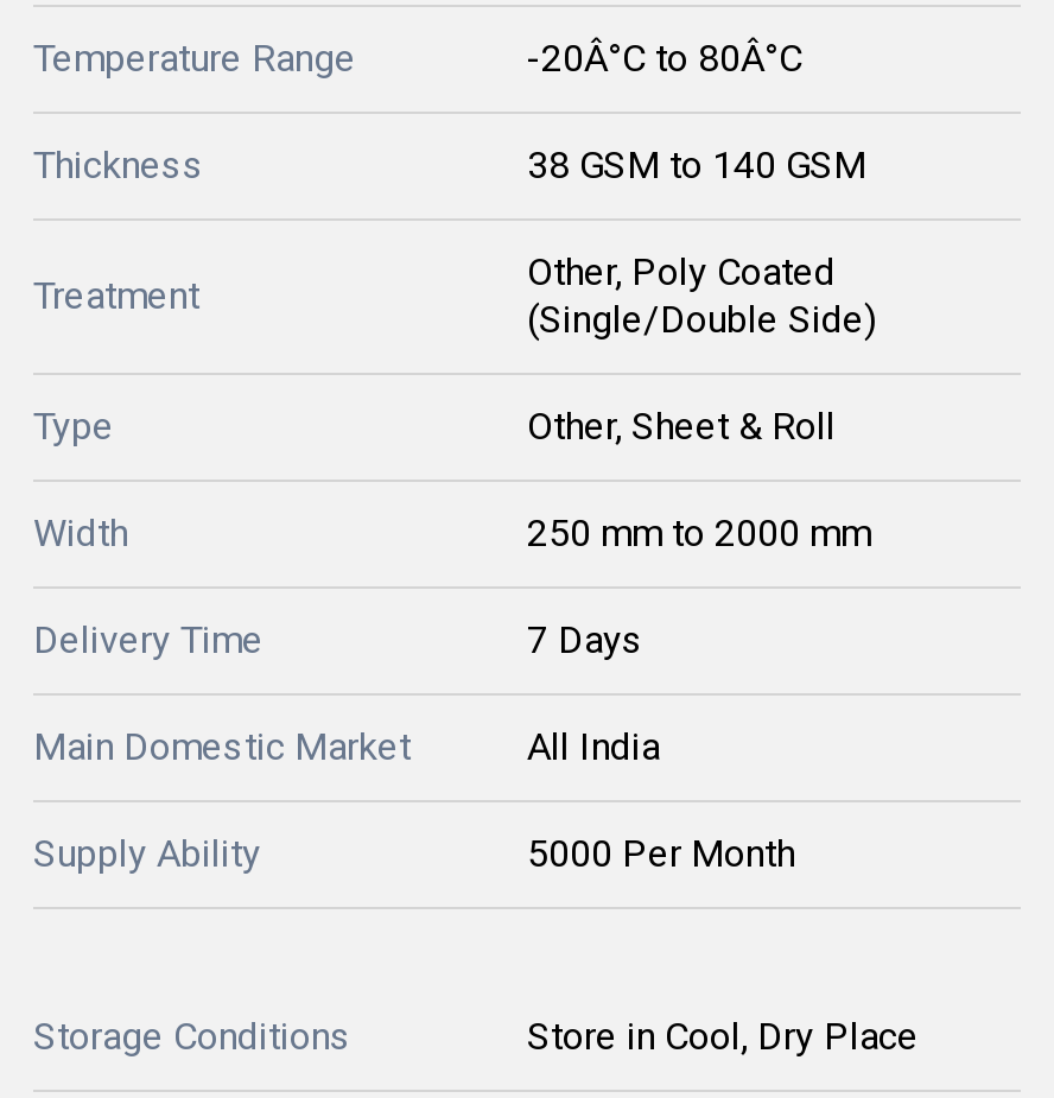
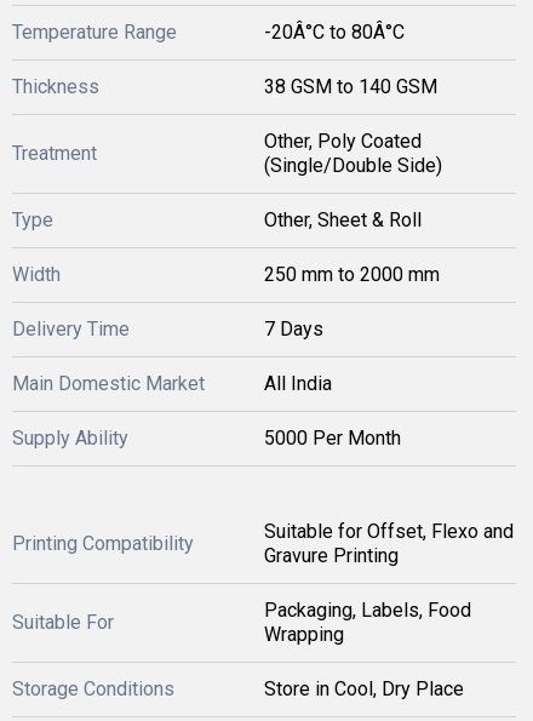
+ Printing Compatibility

+ Suitable for Offset, Flexo and
+ Gravure Printing
+ Suitable For

+ Packaging, Labels, Food
+ Wrapping
